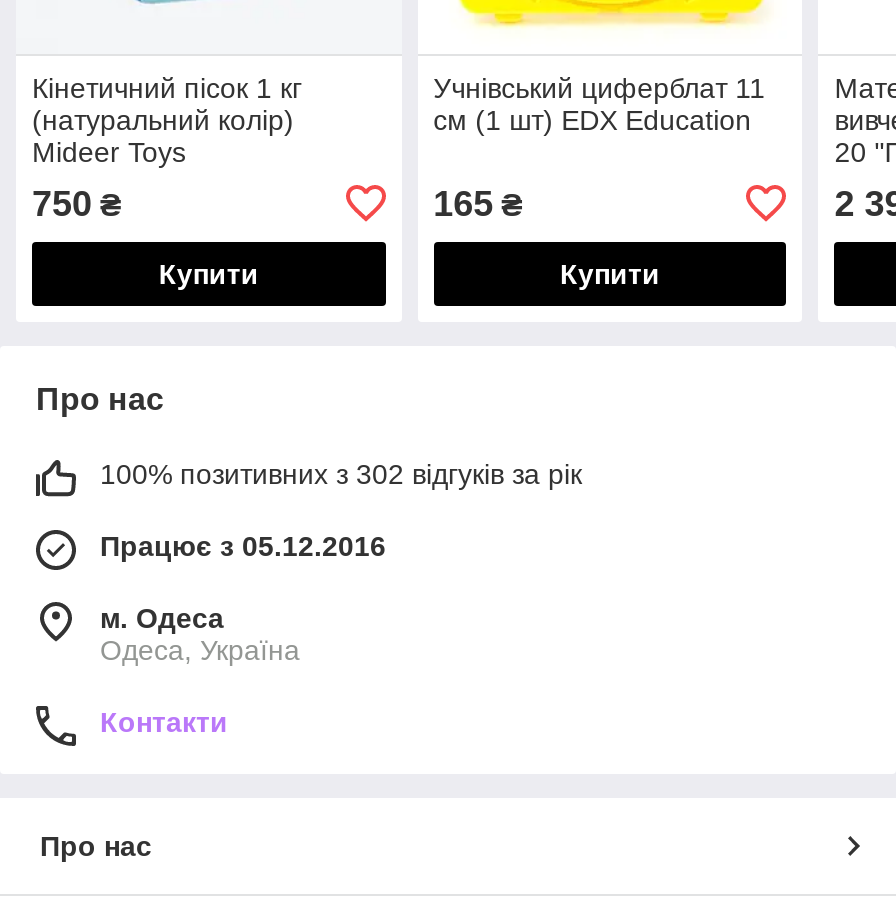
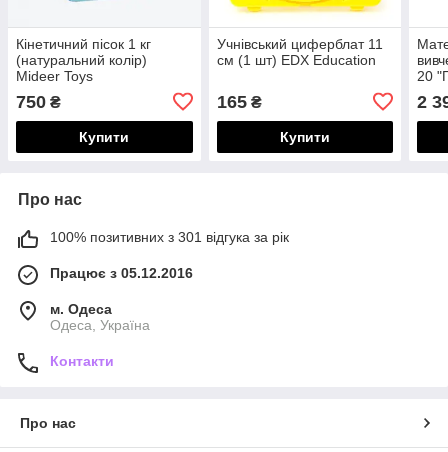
- 100% позитивних з 302 відгуків за рік
+ 100% позитивних з 301 відгука за рік
